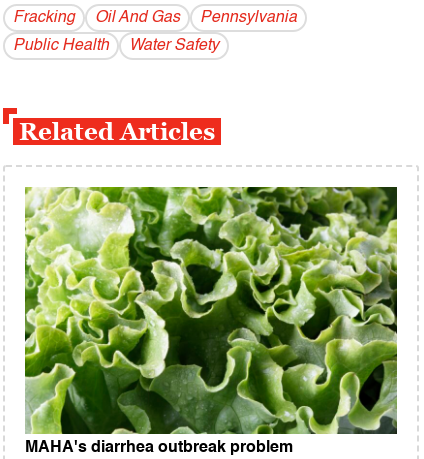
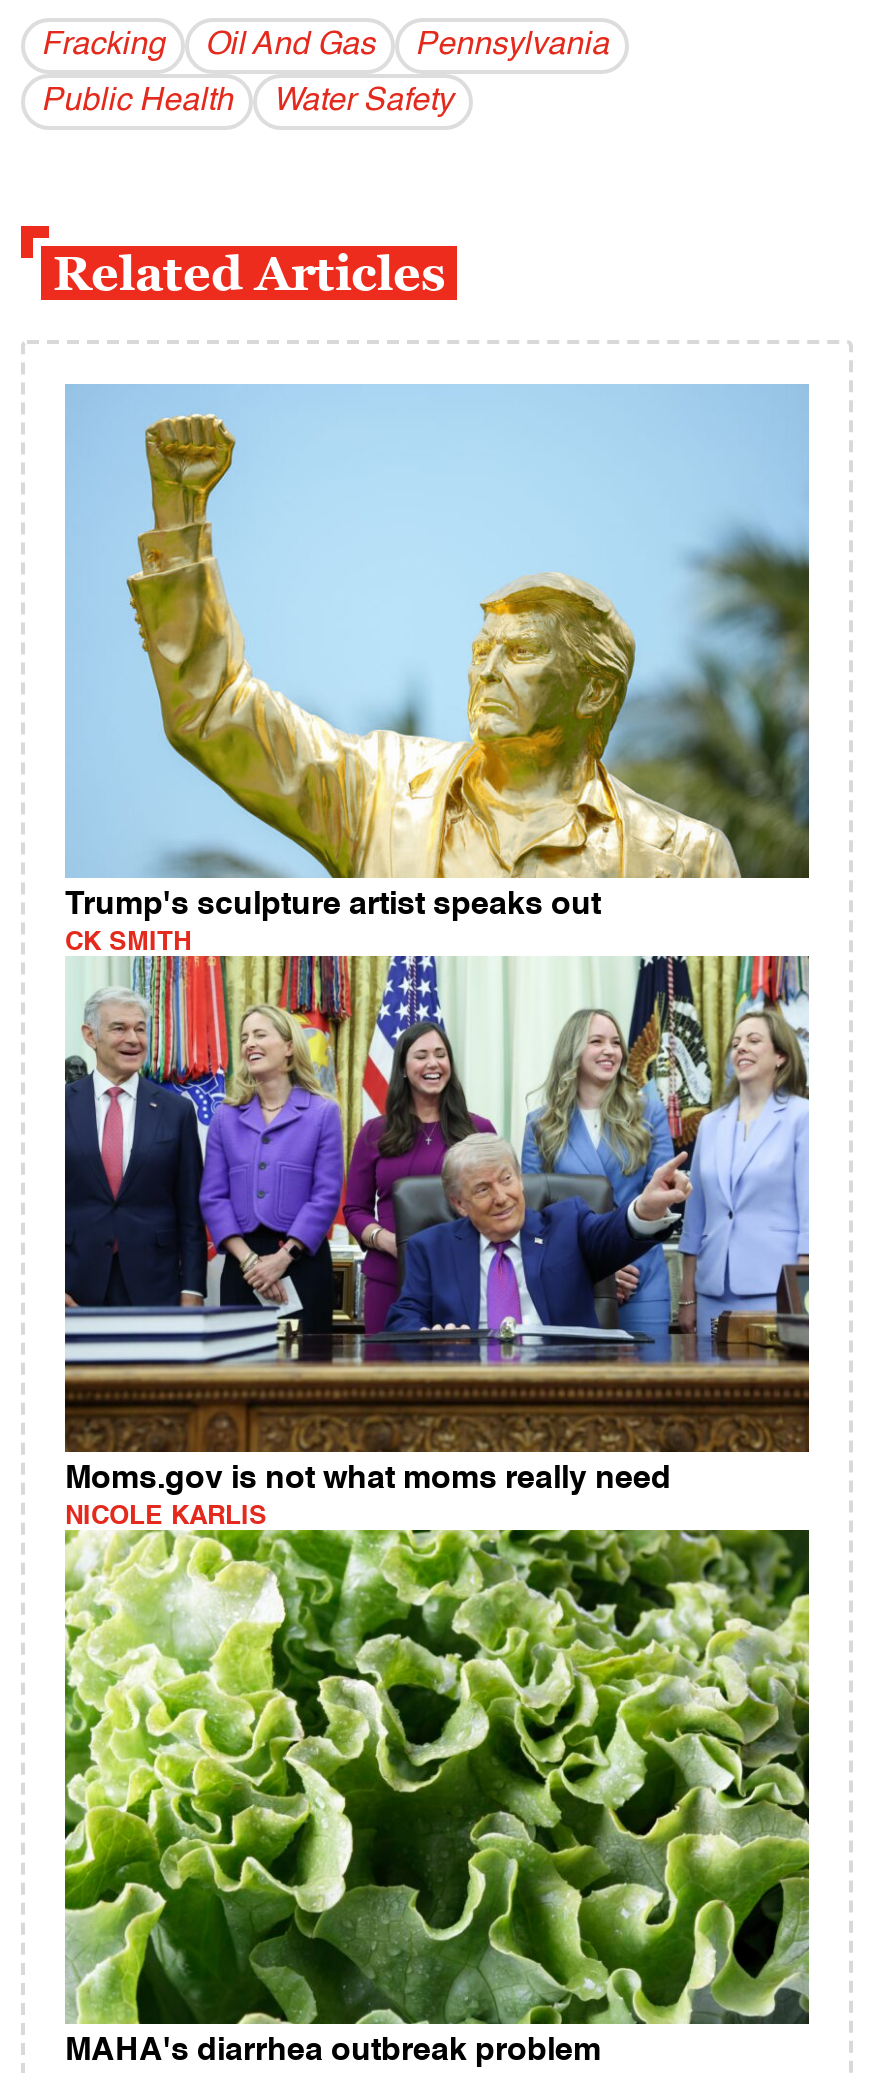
+ [image]
+ Moms.gov is not what moms really need
+ NICOLE KARLIS

+ [image]
+ Trump's sculpture artist speaks out
+ CK SMITH
